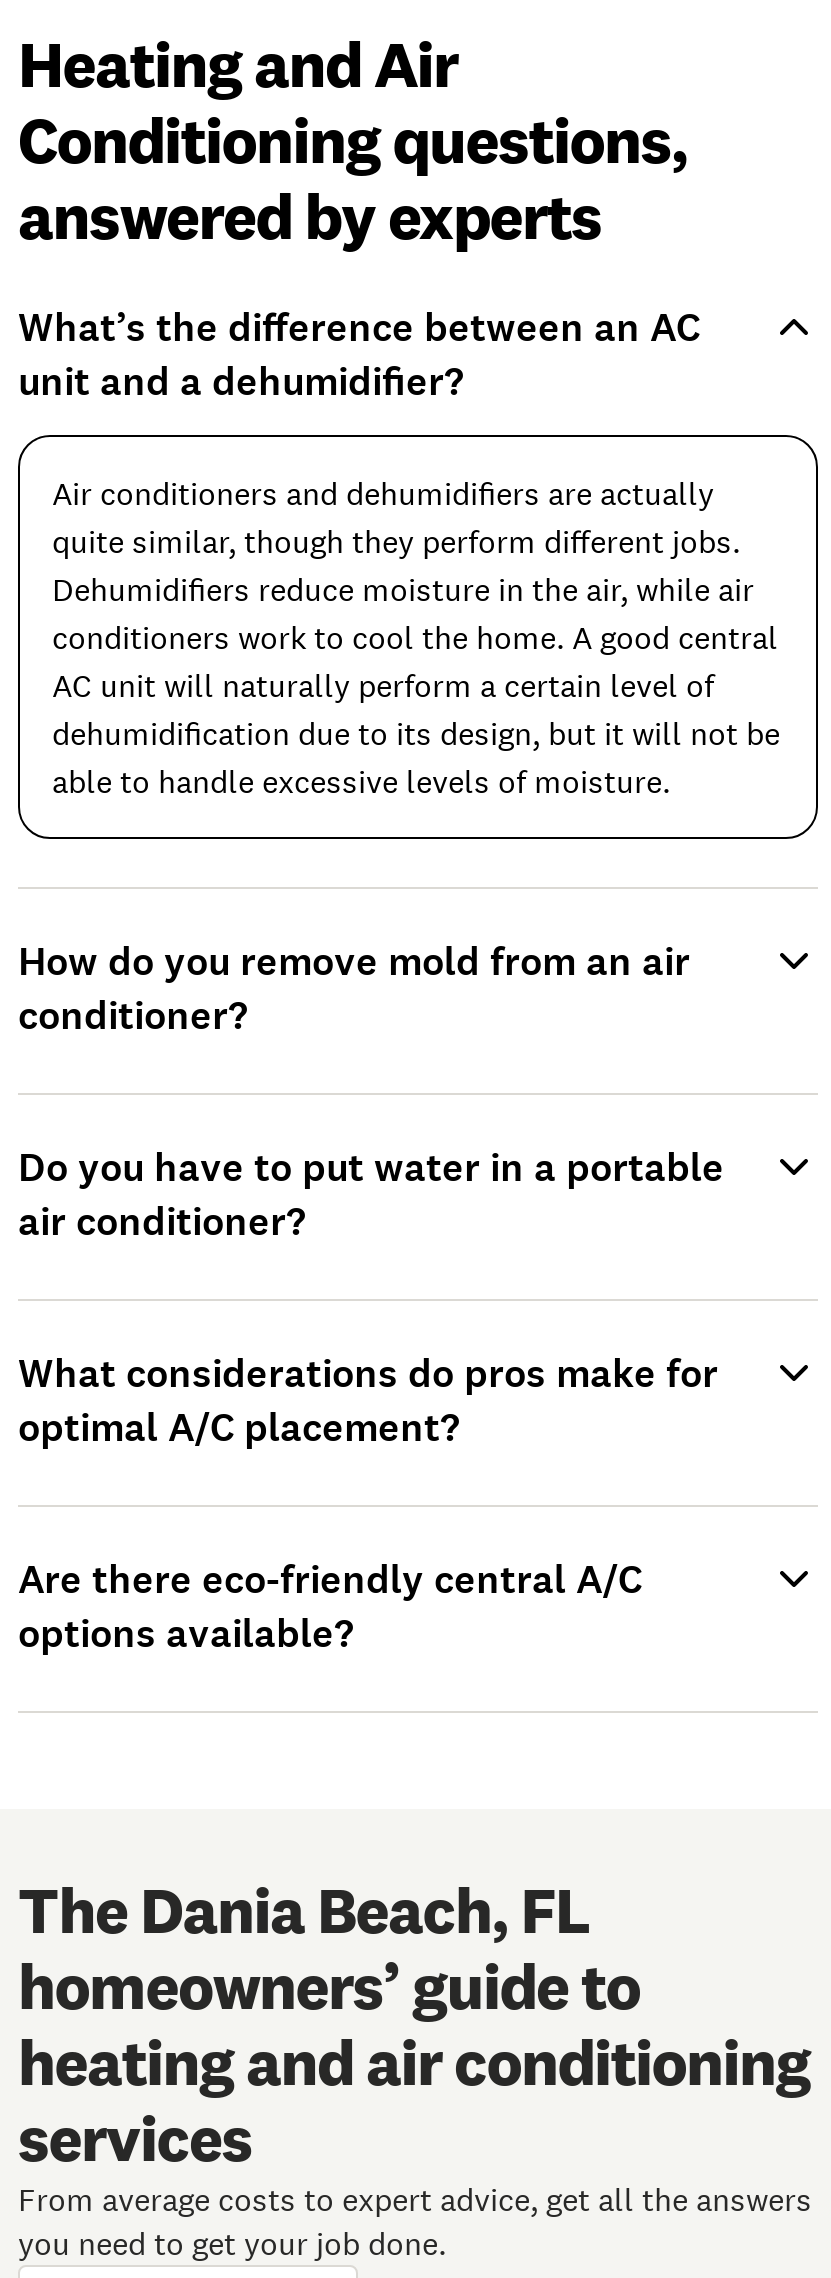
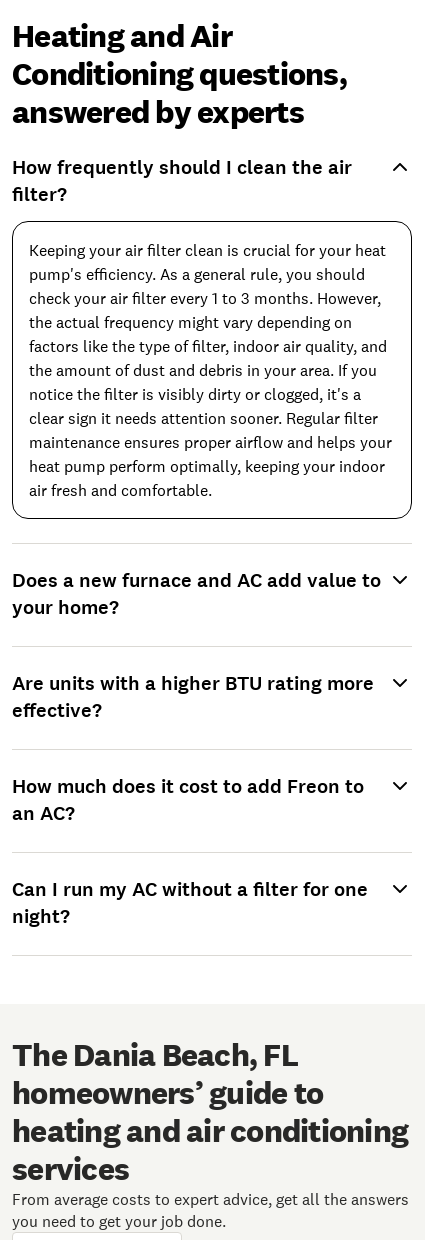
- What’s the difference between an AC
- unit and a dehumidifier?
+ How frequently should I clean the air
+ filter?

- Air conditioners and dehumidifiers are actually
- quite similar, though they perform different jobs.
- Dehumidifiers reduce moisture in the air, while air
- conditioners work to cool the home. A good central
- AC unit will naturally perform a certain level of
- dehumidification due to its design, but it will not be
- able to handle excessive levels of moisture.
+ Keeping your air filter clean is crucial for your heat
+ pump's efficiency. As a general rule, you should
+ check your air filter every 1 to 3 months. However,
+ the actual frequency might vary depending on
+ factors like the type of filter, indoor air quality, and
+ the amount of dust and debris in your area. If you
+ notice the filter is visibly dirty or clogged, it's a
+ clear sign it needs attention sooner. Regular filter
+ maintenance ensures proper airflow and helps your
+ heat pump perform optimally, keeping your indoor
+ air fresh and comfortable.

- How do you remove mold from an air
- conditioner?
+ Does a new furnace and AC add value to
+ your home?

- Do you have to put water in a portable
- air conditioner?
+ Are units with a higher BTU rating more
+ effective?

- What considerations do pros make for
- optimal A/C placement?
+ How much does it cost to add Freon to
+ an AC?

- Are there eco-friendly central A/C
- options available?
+ Can I run my AC without a filter for one
+ night?
